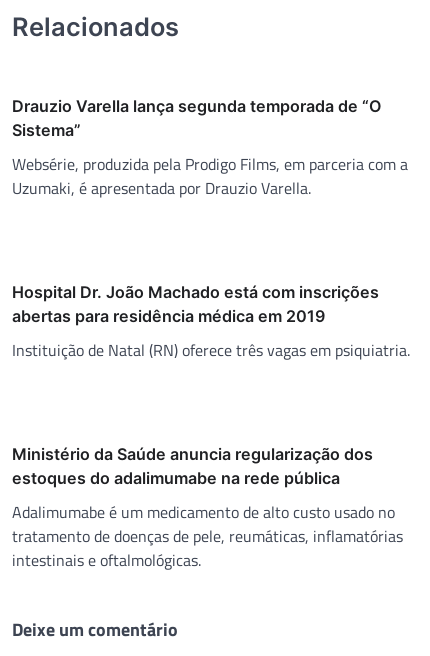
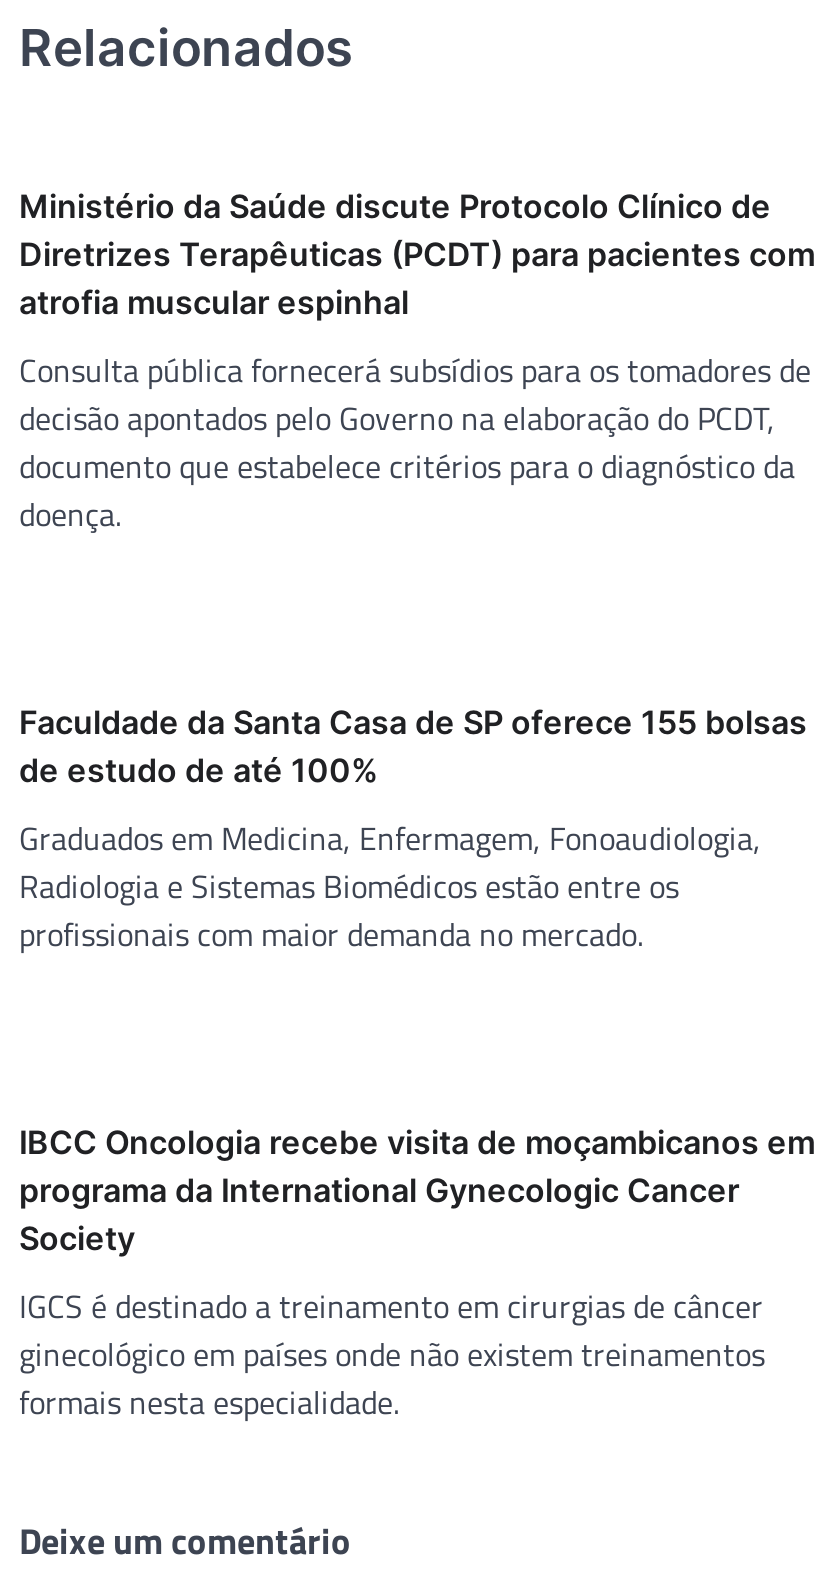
- Drauzio Varella lança segunda temporada de “O
- Sistema”
+ Ministério da Saúde discute Protocolo Clínico de
+ Diretrizes Terapêuticas (PCDT) para pacientes com
+ atrofia muscular espinhal

- Websérie, produzida pela Prodigo Films, em parceria com a
- Uzumaki, é apresentada por Drauzio Varella.
+ Consulta pública fornecerá subsídios para os tomadores de
+ decisão apontados pelo Governo na elaboração do PCDT,
+ documento que estabelece critérios para o diagnóstico da
+ doença.

- Hospital Dr. João Machado está com inscrições
- abertas para residência médica em 2019
+ Faculdade da Santa Casa de SP oferece 155 bolsas
+ de estudo de até 100%

- Instituição de Natal (RN) oferece três vagas em psiquiatria.
+ Graduados em Medicina, Enfermagem, Fonoaudiologia,
+ Radiologia e Sistemas Biomédicos estão entre os
+ profissionais com maior demanda no mercado.

- Ministério da Saúde anuncia regularização dos
- estoques do adalimumabe na rede pública
+ IBCC Oncologia recebe visita de moçambicanos em
+ programa da International Gynecologic Cancer
+ Society

- Adalimumabe é um medicamento de alto custo usado no
- tratamento de doenças de pele, reumáticas, inflamatórias
- intestinais e oftalmológicas.
+ IGCS é destinado a treinamento em cirurgias de câncer
+ ginecológico em países onde não existem treinamentos
+ formais nesta especialidade.
